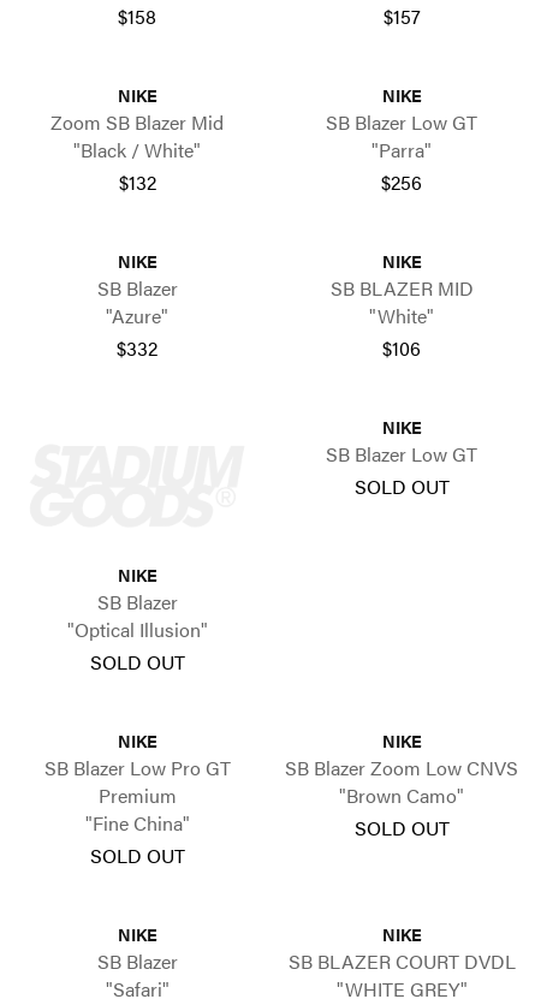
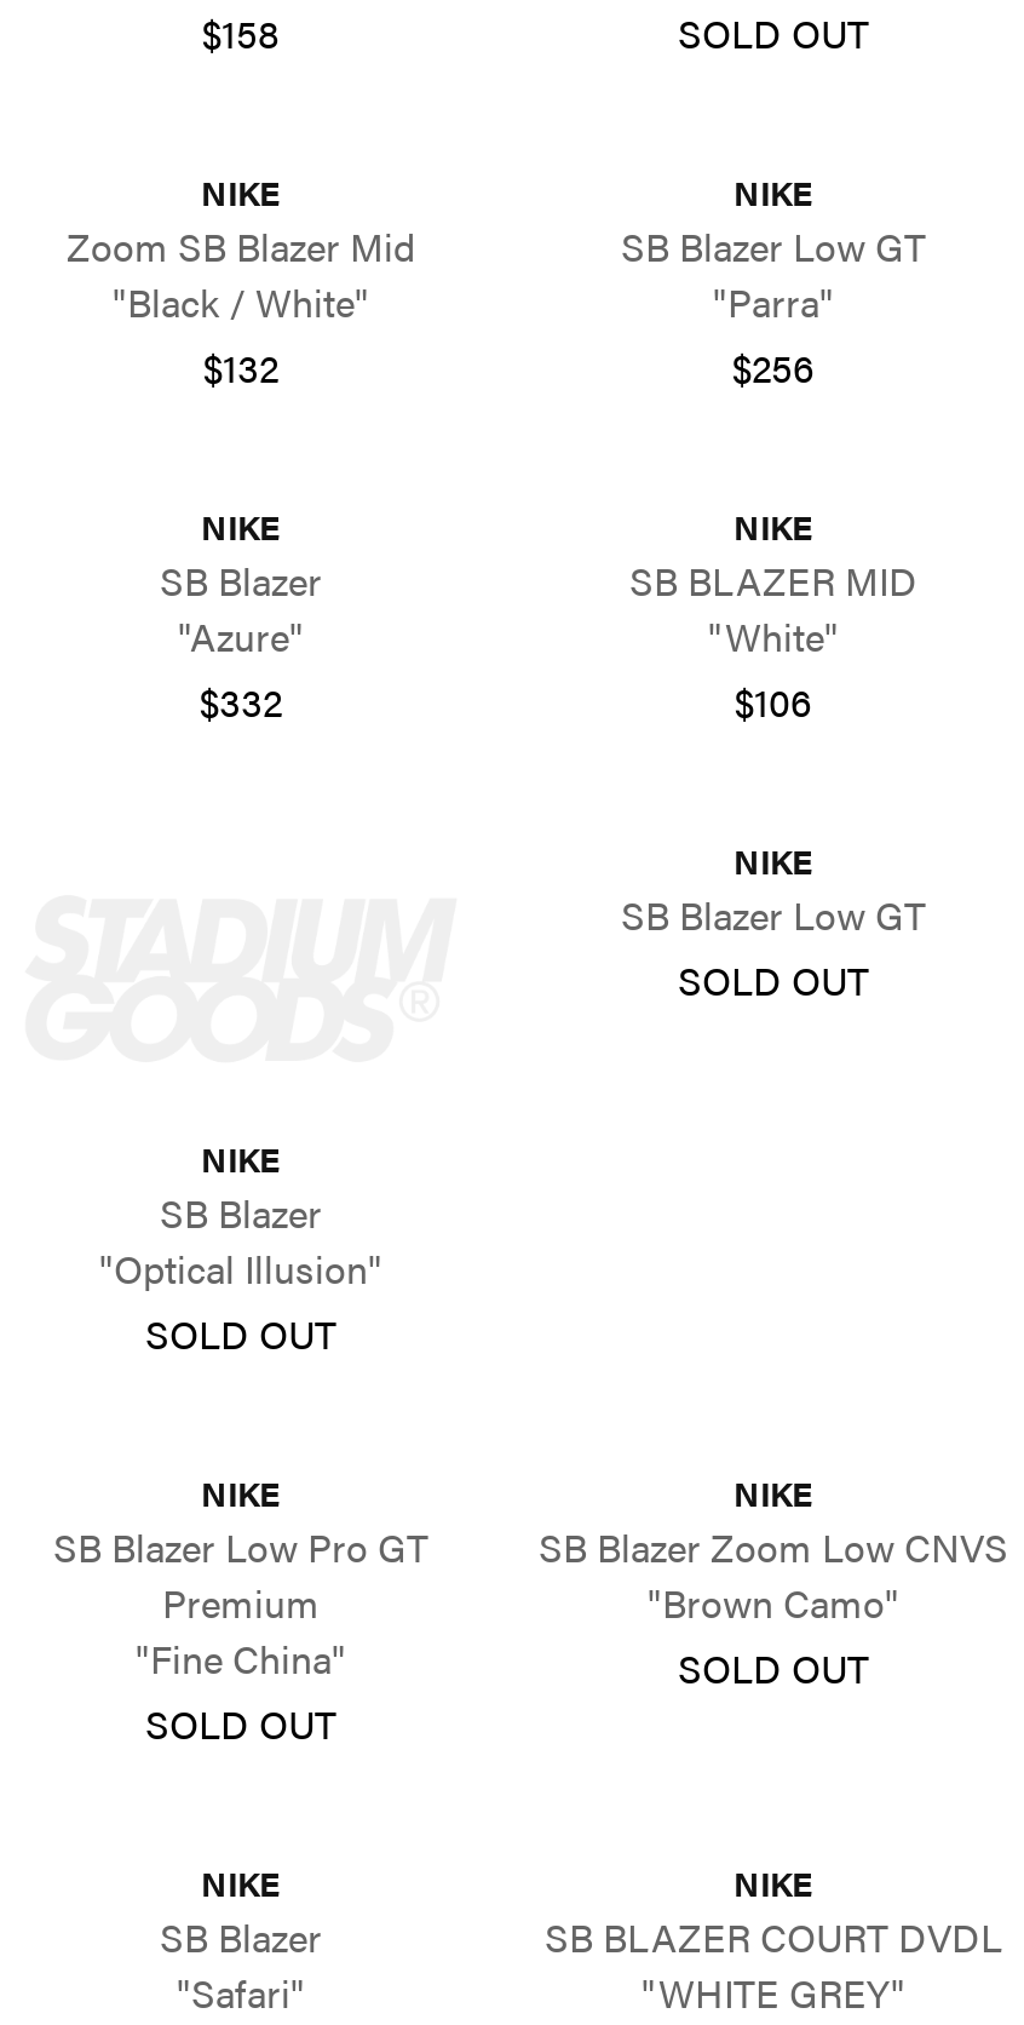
- $157
+ SOLD OUT
